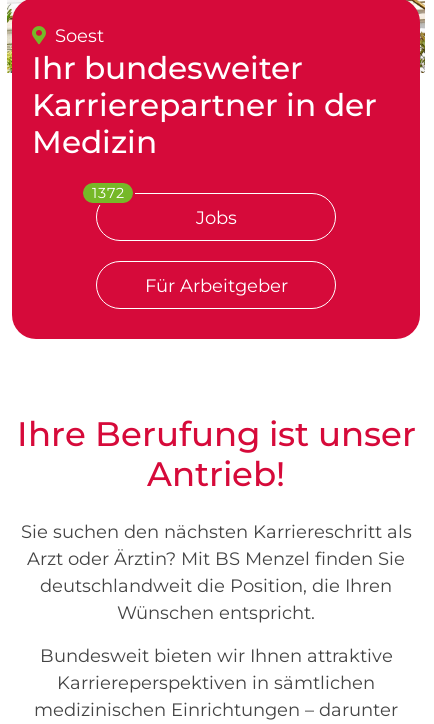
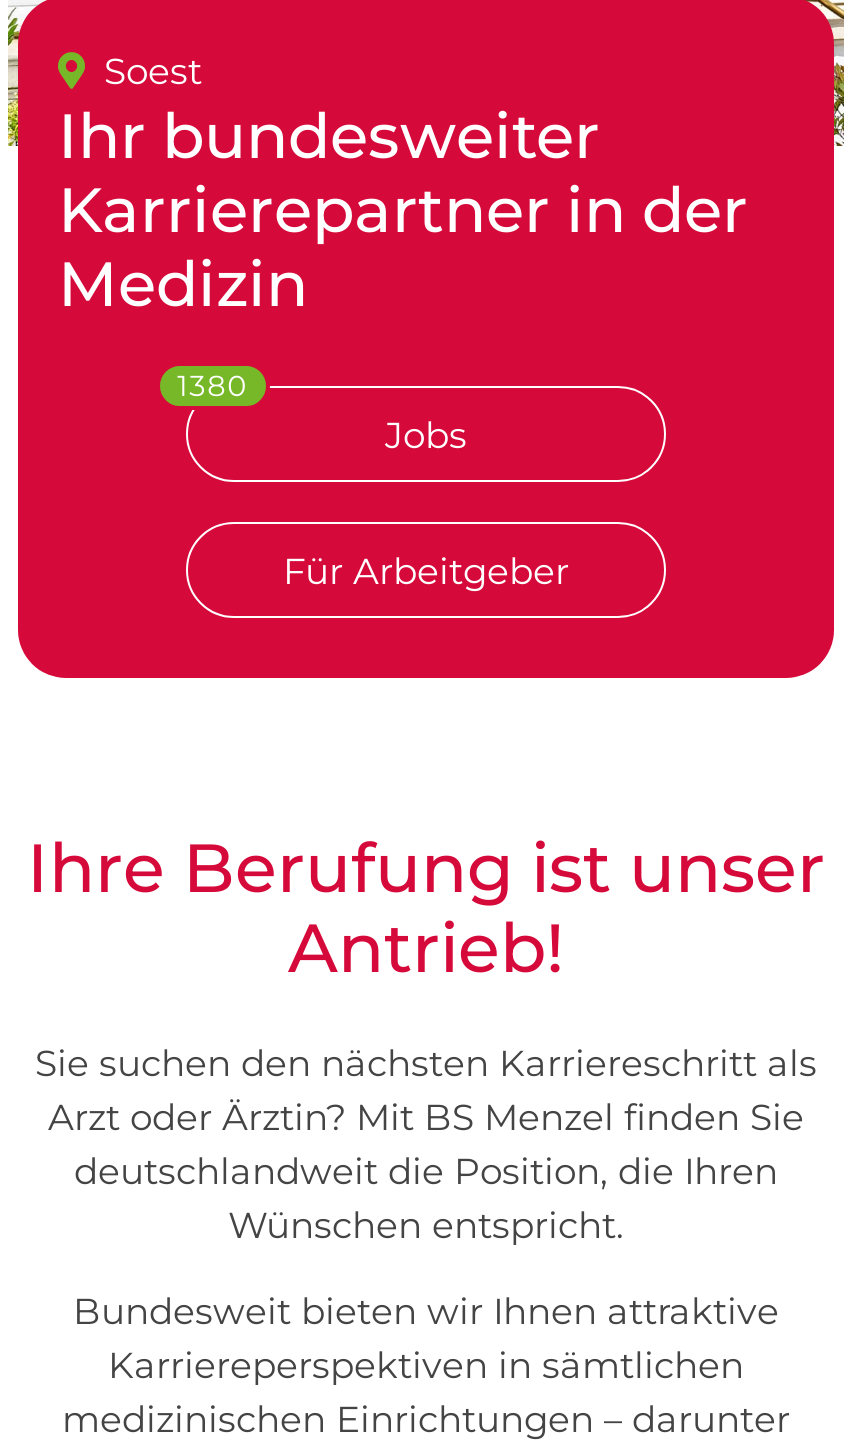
- 1372
+ 1380
